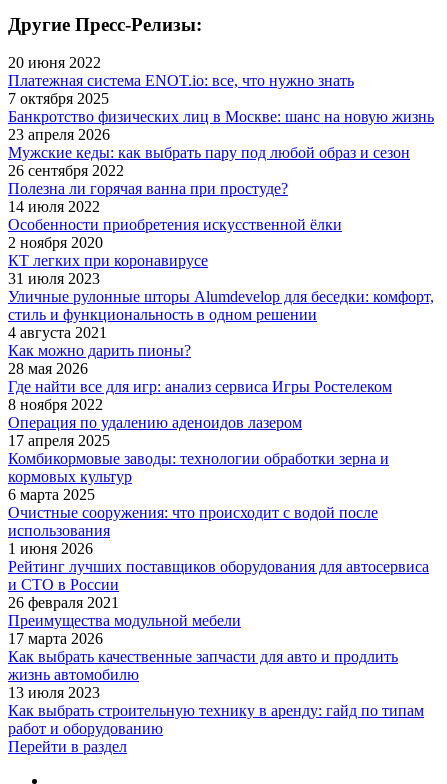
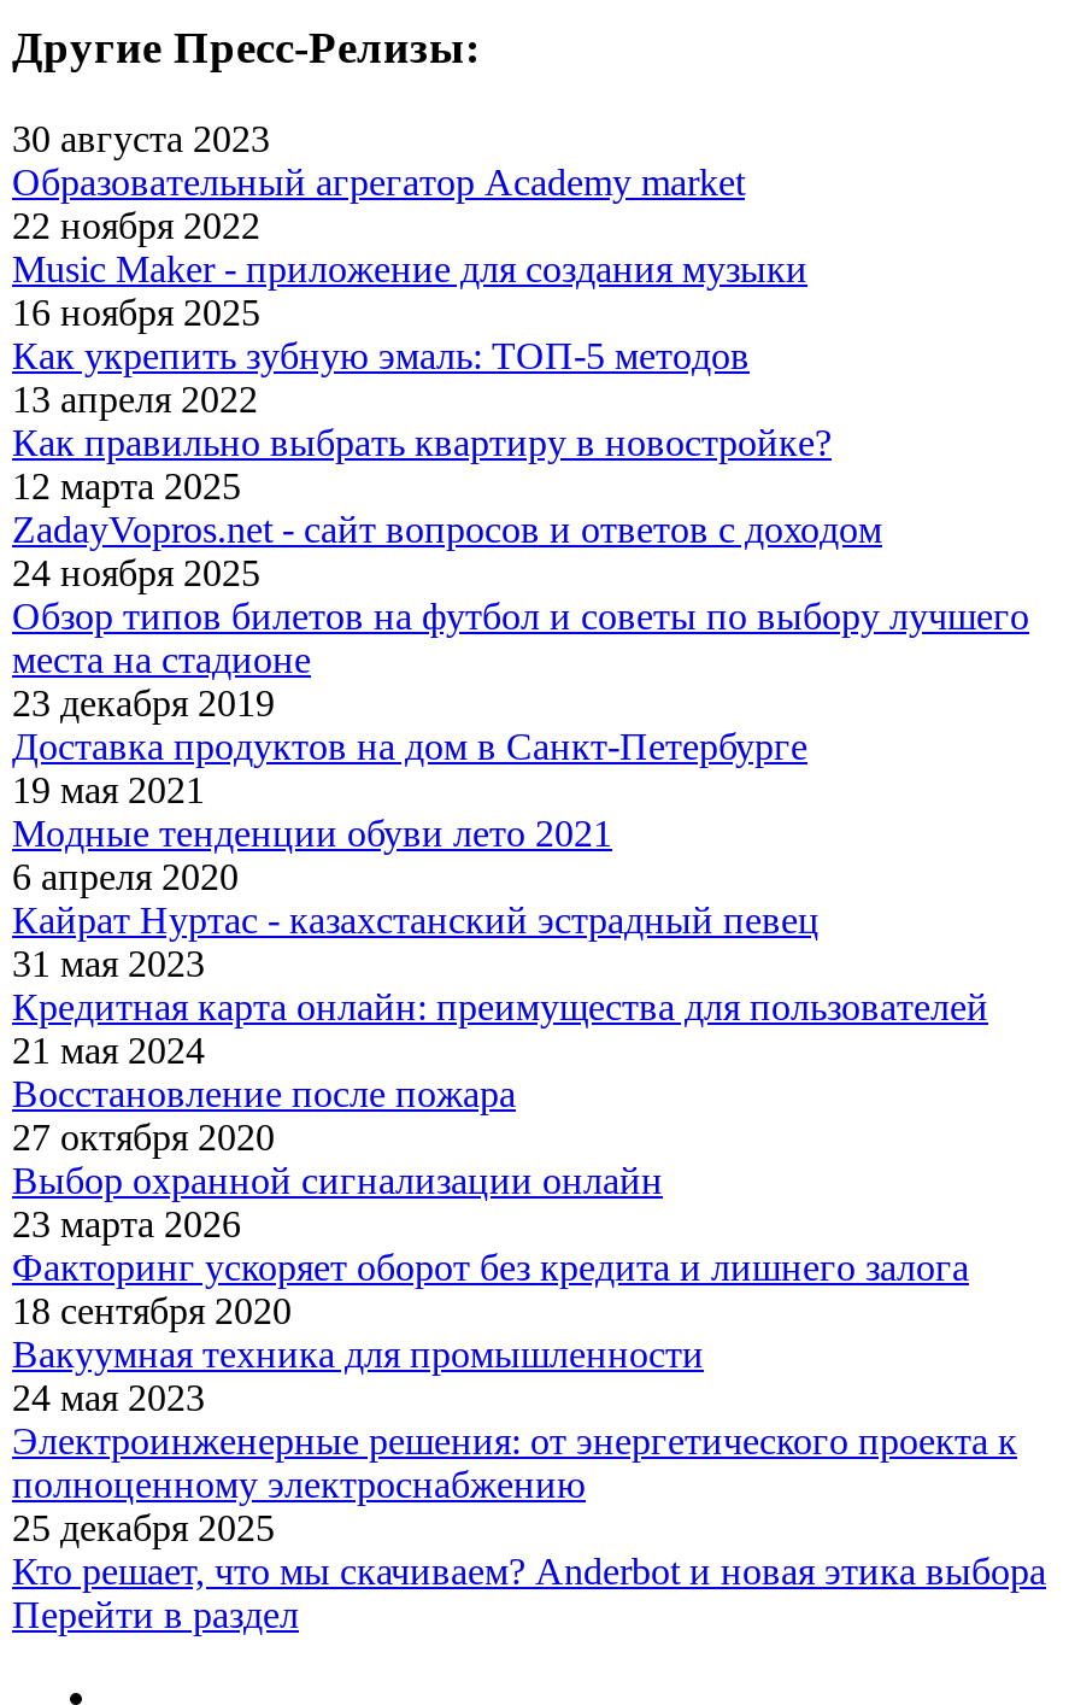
- 20 июня 2022
- Платежная система ENOT.io: все, что нужно знать
- 7 октября 2025
- Банкротство физических лиц в Москве: шанс на новую жизнь
- 23 апреля 2026
- Мужские кеды: как выбрать пару под любой образ и сезон
- 26 сентября 2022
- Полезна ли горячая ванна при простуде?
- 14 июля 2022
- Особенности приобретения искусственной ёлки
- 2 ноября 2020
- КТ легких при коронавирусе
- 31 июля 2023
- Уличные рулонные шторы Alumdevelop для беседки: комфорт,
- стиль и функциональность в одном решении
- 4 августа 2021
- Как можно дарить пионы?
- 28 мая 2026
- Где найти все для игр: анализ сервиса Игры Ростелеком
- 8 ноября 2022
- Операция по удалению аденоидов лазером
- 17 апреля 2025
- Комбикормовые заводы: технологии обработки зерна и
- кормовых культур
- 6 марта 2025
- Очистные сооружения: что происходит с водой после
- использования
- 1 июня 2026
- Рейтинг лучших поставщиков оборудования для автосервиса
- и СТО в России
- 26 февраля 2021
- Преимущества модульной мебели
- 17 марта 2026
- Как выбрать качественные запчасти для авто и продлить
- жизнь автомобилю
- 13 июля 2023
- Как выбрать строительную технику в аренду: гайд по типам
- работ и оборудованию
+ 30 августа 2023
+ Образовательный агрегатор Academy market
+ 22 ноября 2022
+ Music Maker - приложение для создания музыки
+ 16 ноября 2025
+ Как укрепить зубную эмаль: ТОП-5 методов
+ 13 апреля 2022
+ Как правильно выбрать квартиру в новостройке?
+ 12 марта 2025
+ ZadayVopros.net - сайт вопросов и ответов с доходом
+ 24 ноября 2025
+ Обзор типов билетов на футбол и советы по выбору лучшего
+ места на стадионе
+ 23 декабря 2019
+ Доставка продуктов на дом в Санкт-Петербурге
+ 19 мая 2021
+ Модные тенденции обуви лето 2021
+ 6 апреля 2020
+ Кайрат Нуртас - казахстанский эстрадный певец
+ 31 мая 2023
+ Кредитная карта онлайн: преимущества для пользователей
+ 21 мая 2024
+ Восстановление после пожара
+ 27 октября 2020
+ Выбор охранной сигнализации онлайн
+ 23 марта 2026
+ Факторинг ускоряет оборот без кредита и лишнего залога
+ 18 сентября 2020
+ Вакуумная техника для промышленности
+ 24 мая 2023
+ Электроинженерные решения: от энергетического проекта к
+ полноценному электроснабжению
+ 25 декабря 2025
+ Кто решает, что мы скачиваем? Anderbot и новая этика выбора
